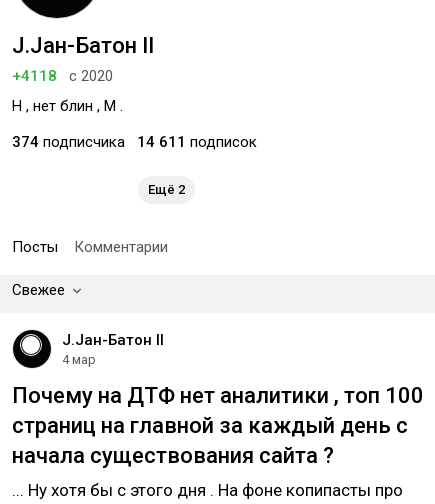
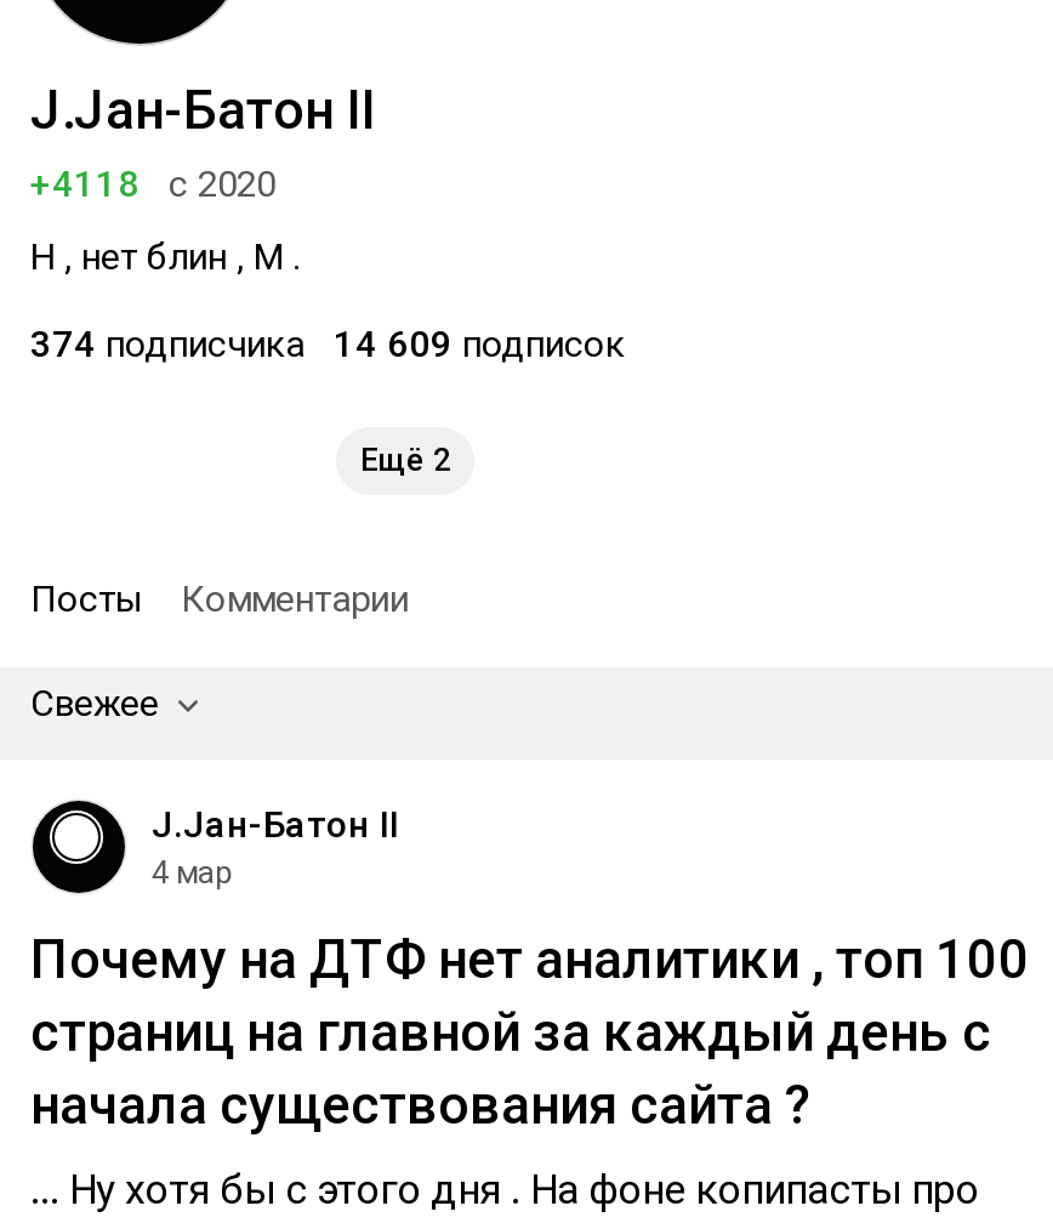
- 374 подписчика 14 611 подписок
+ 374 подписчика 14 609 подписок
